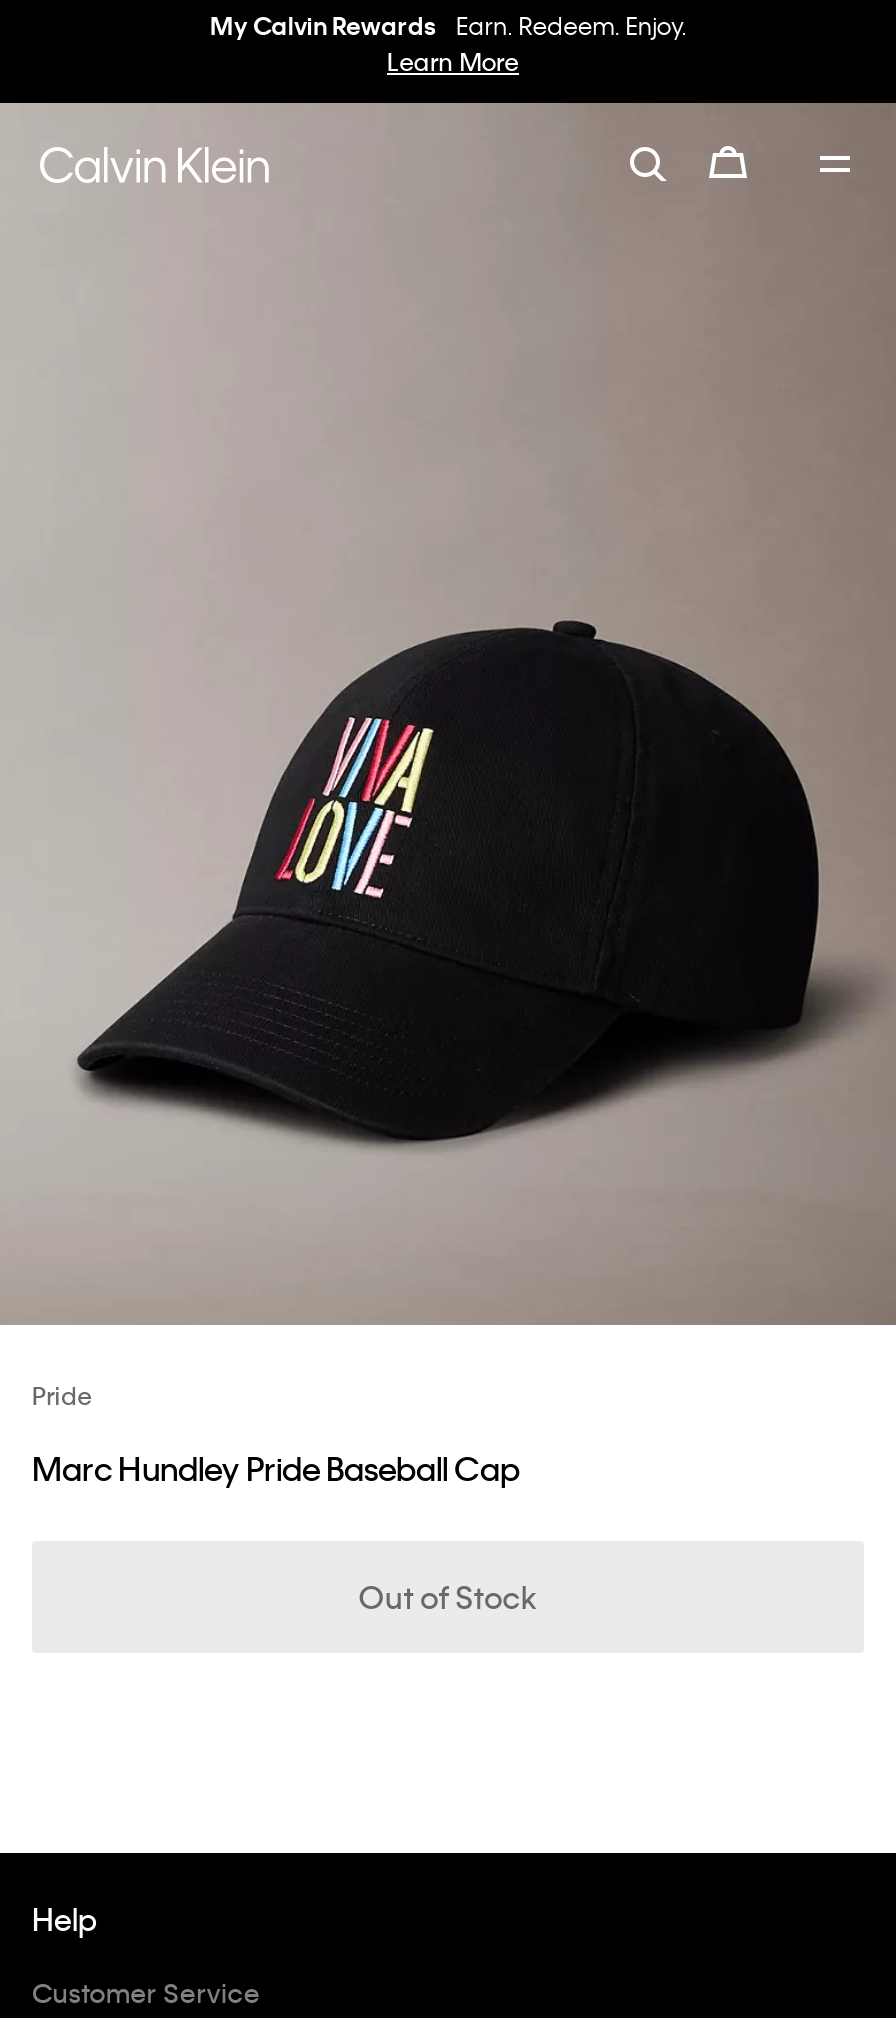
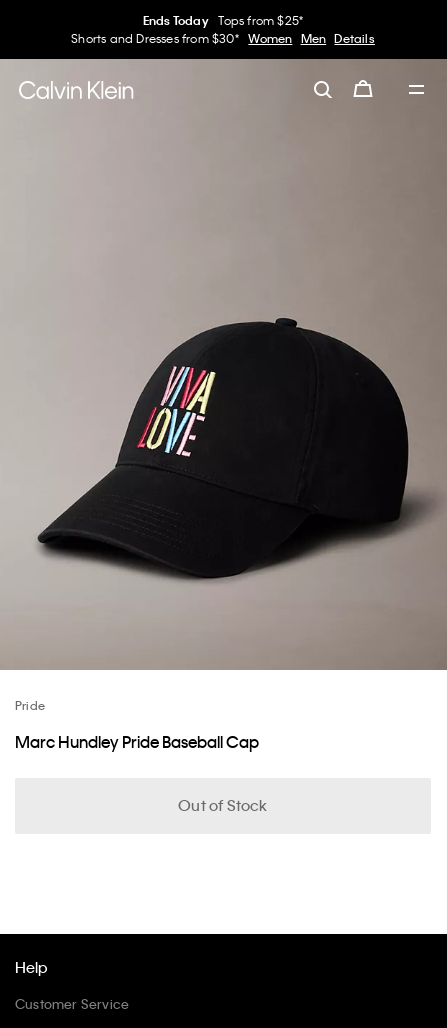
- My Calvin Rewards Earn. Redeem. Enjoy.
- Learn More
+ Ends Today Tops from $25*
+ Shorts and Dresses from $30* Women Men Details
